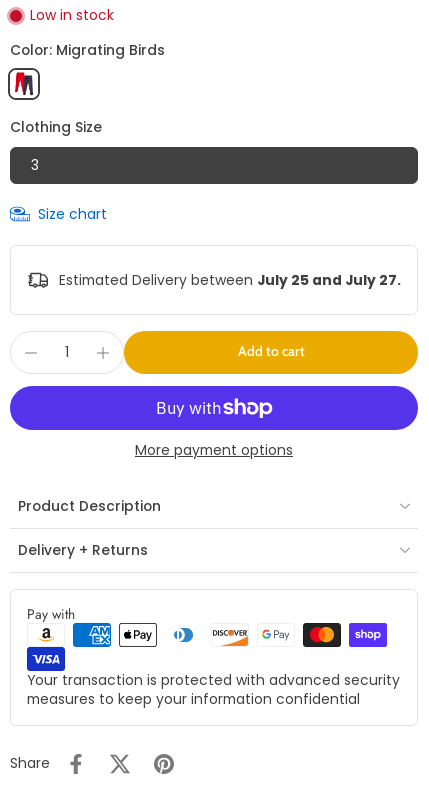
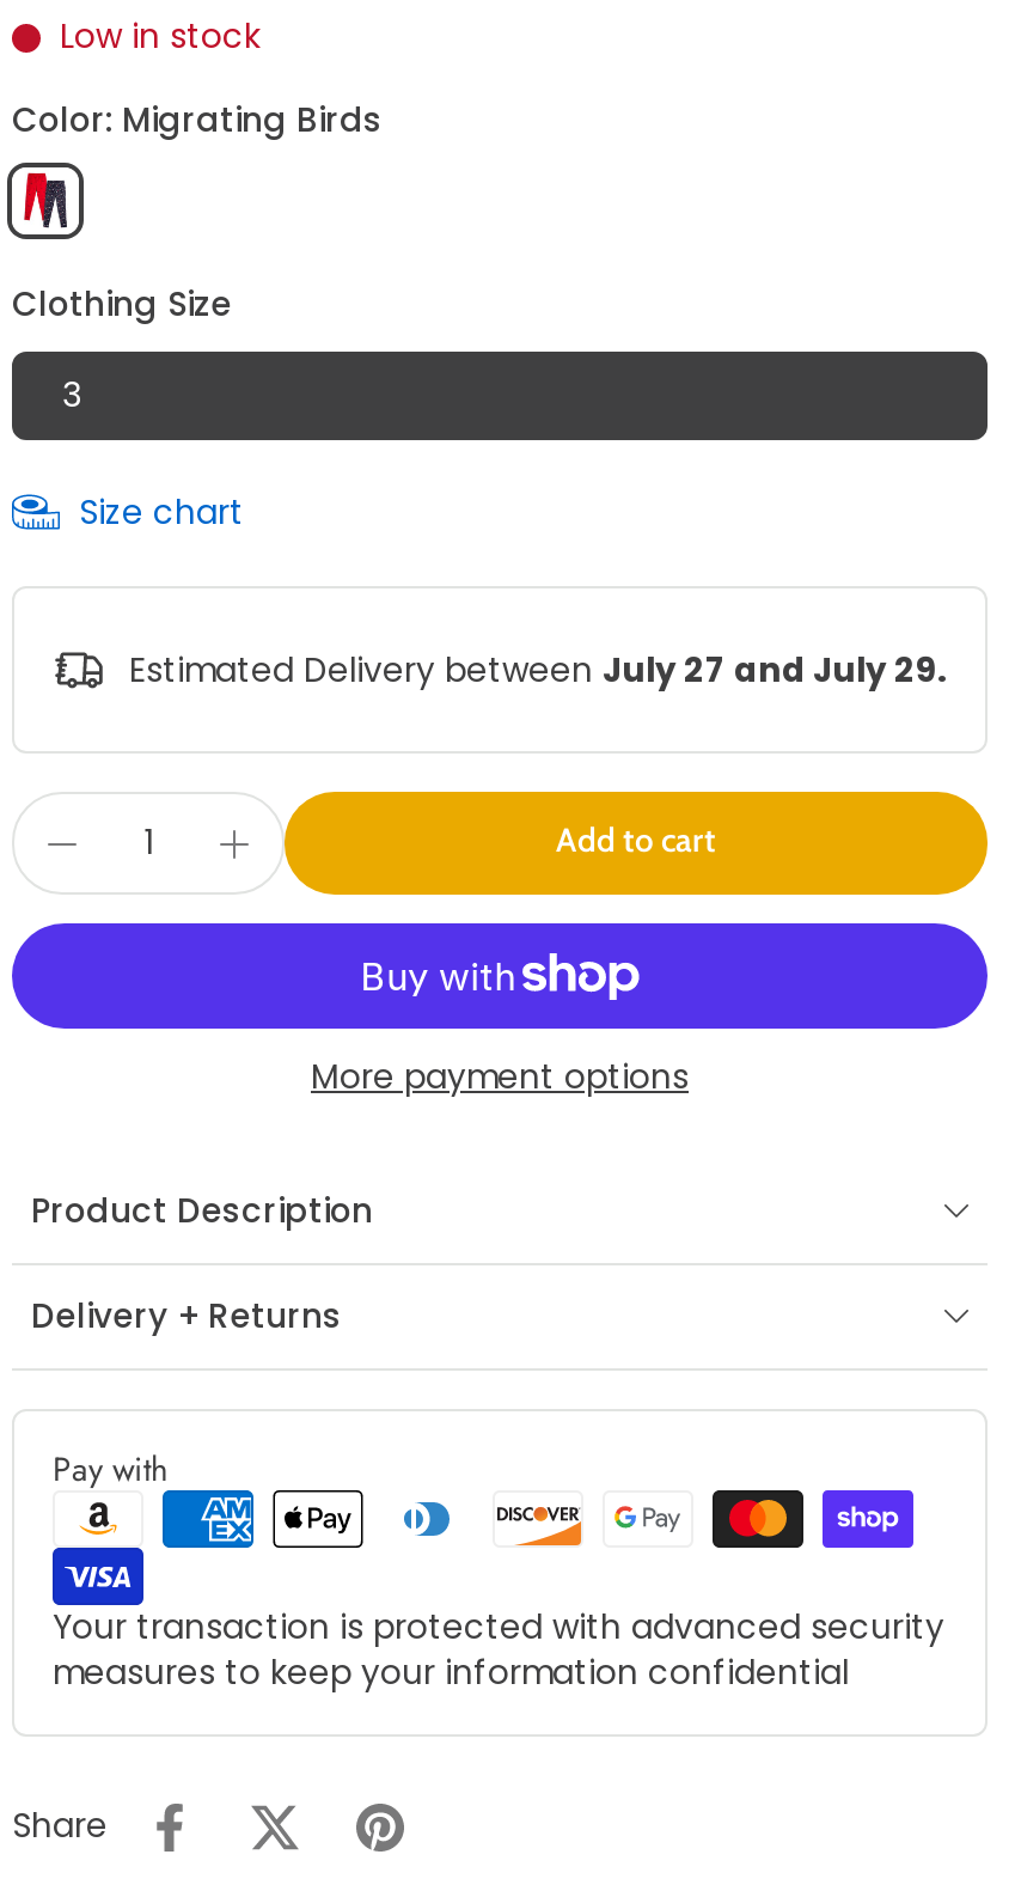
- Estimated Delivery between July 25 and July 27.
+ Estimated Delivery between July 27 and July 29.
